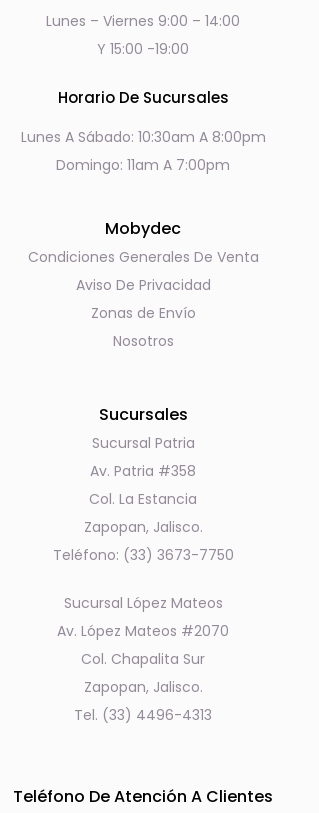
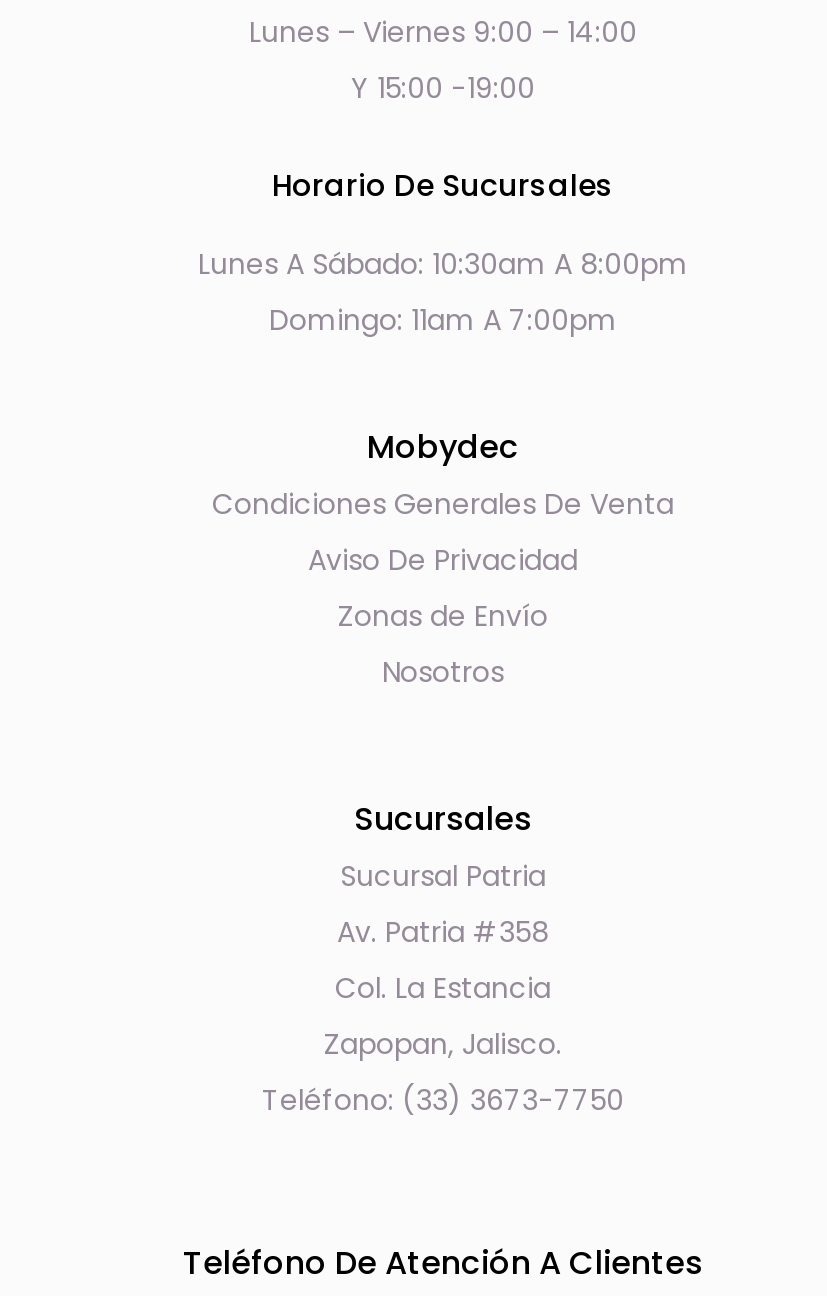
- Sucursal López Mateos
- Av. López Mateos #2070
- Col. Chapalita Sur
- Zapopan, Jalisco.
- Tel. (33) 4496-4313
